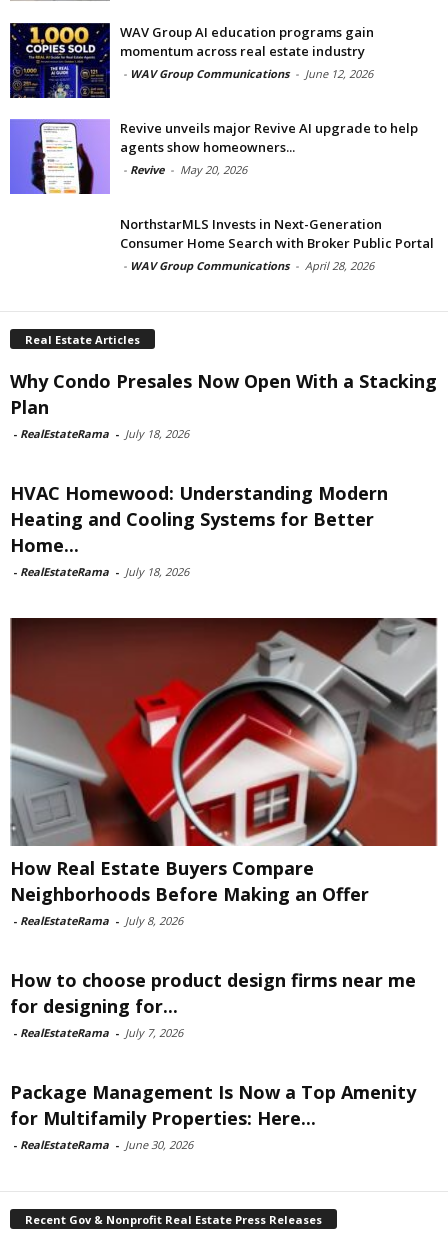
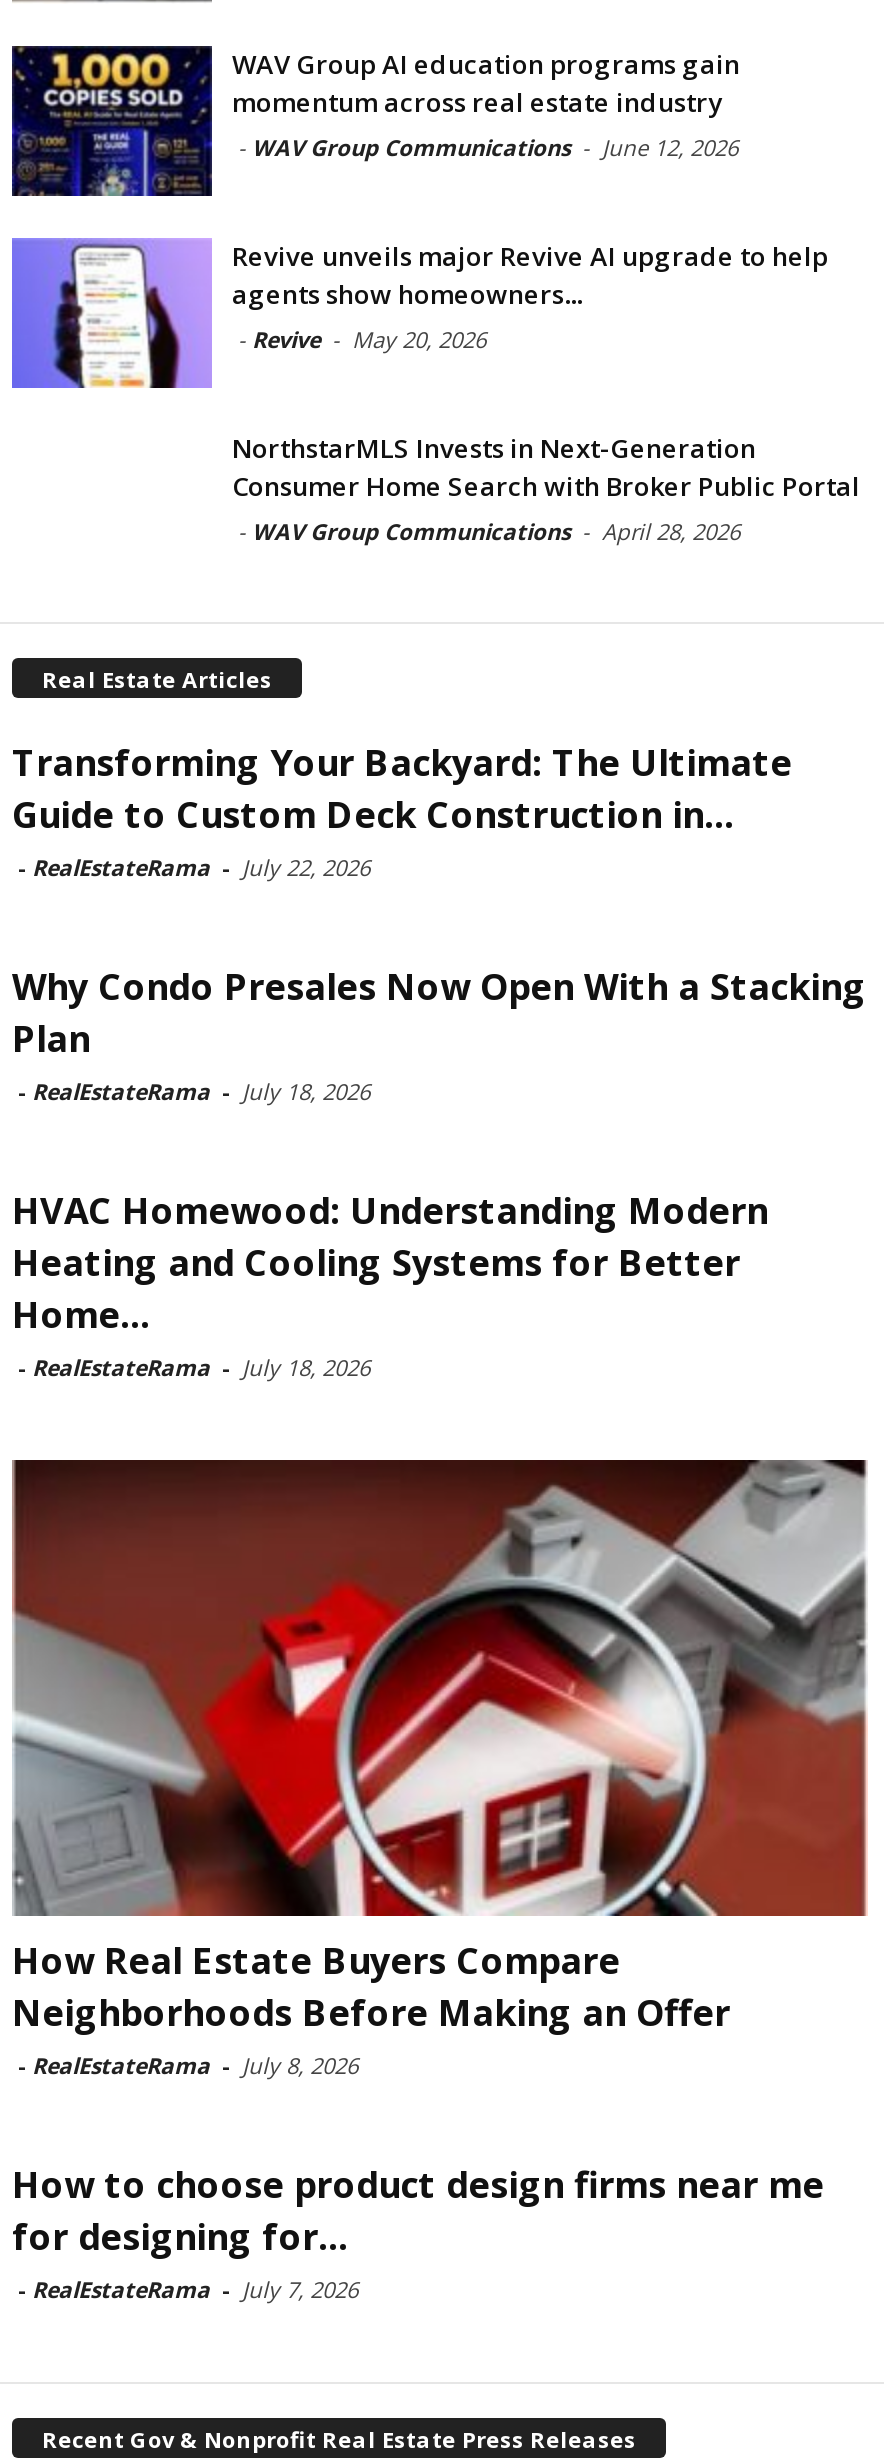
+ Transforming Your Backyard: The Ultimate
+ Guide to Custom Deck Construction in...
+ - RealEstateRama - July 22, 2026

moved down: [image] | Why Condo Presales Now Open With a Stacking | Plan | ... | for designing for... | - RealEstateRama - July 7, 2026

- Package Management Is Now a Top Amenity
- for Multifamily Properties: Here...
- - RealEstateRama - June 30, 2026
